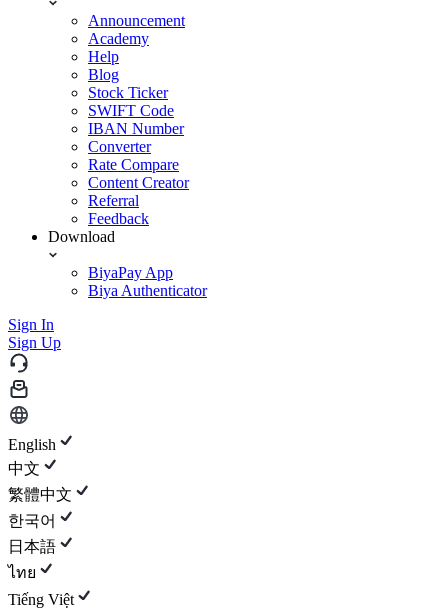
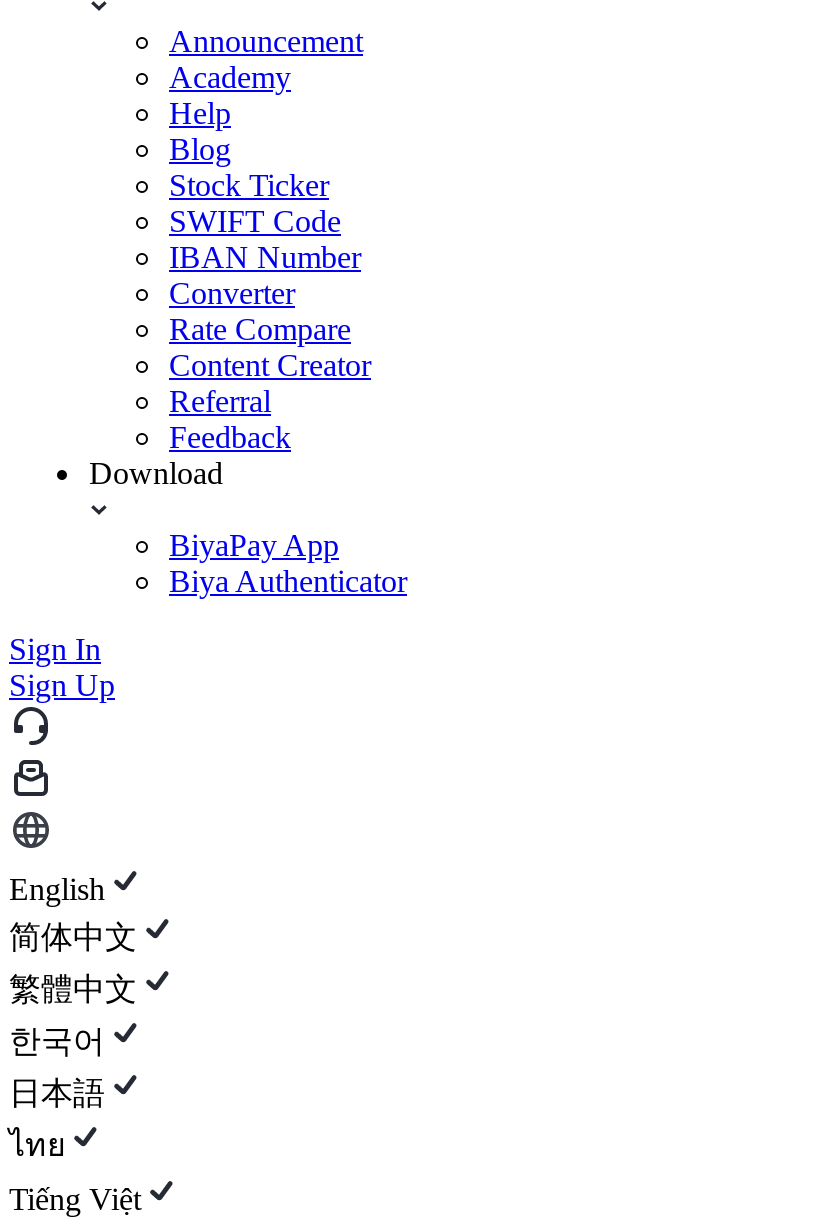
- 中文
+ 简体中文
